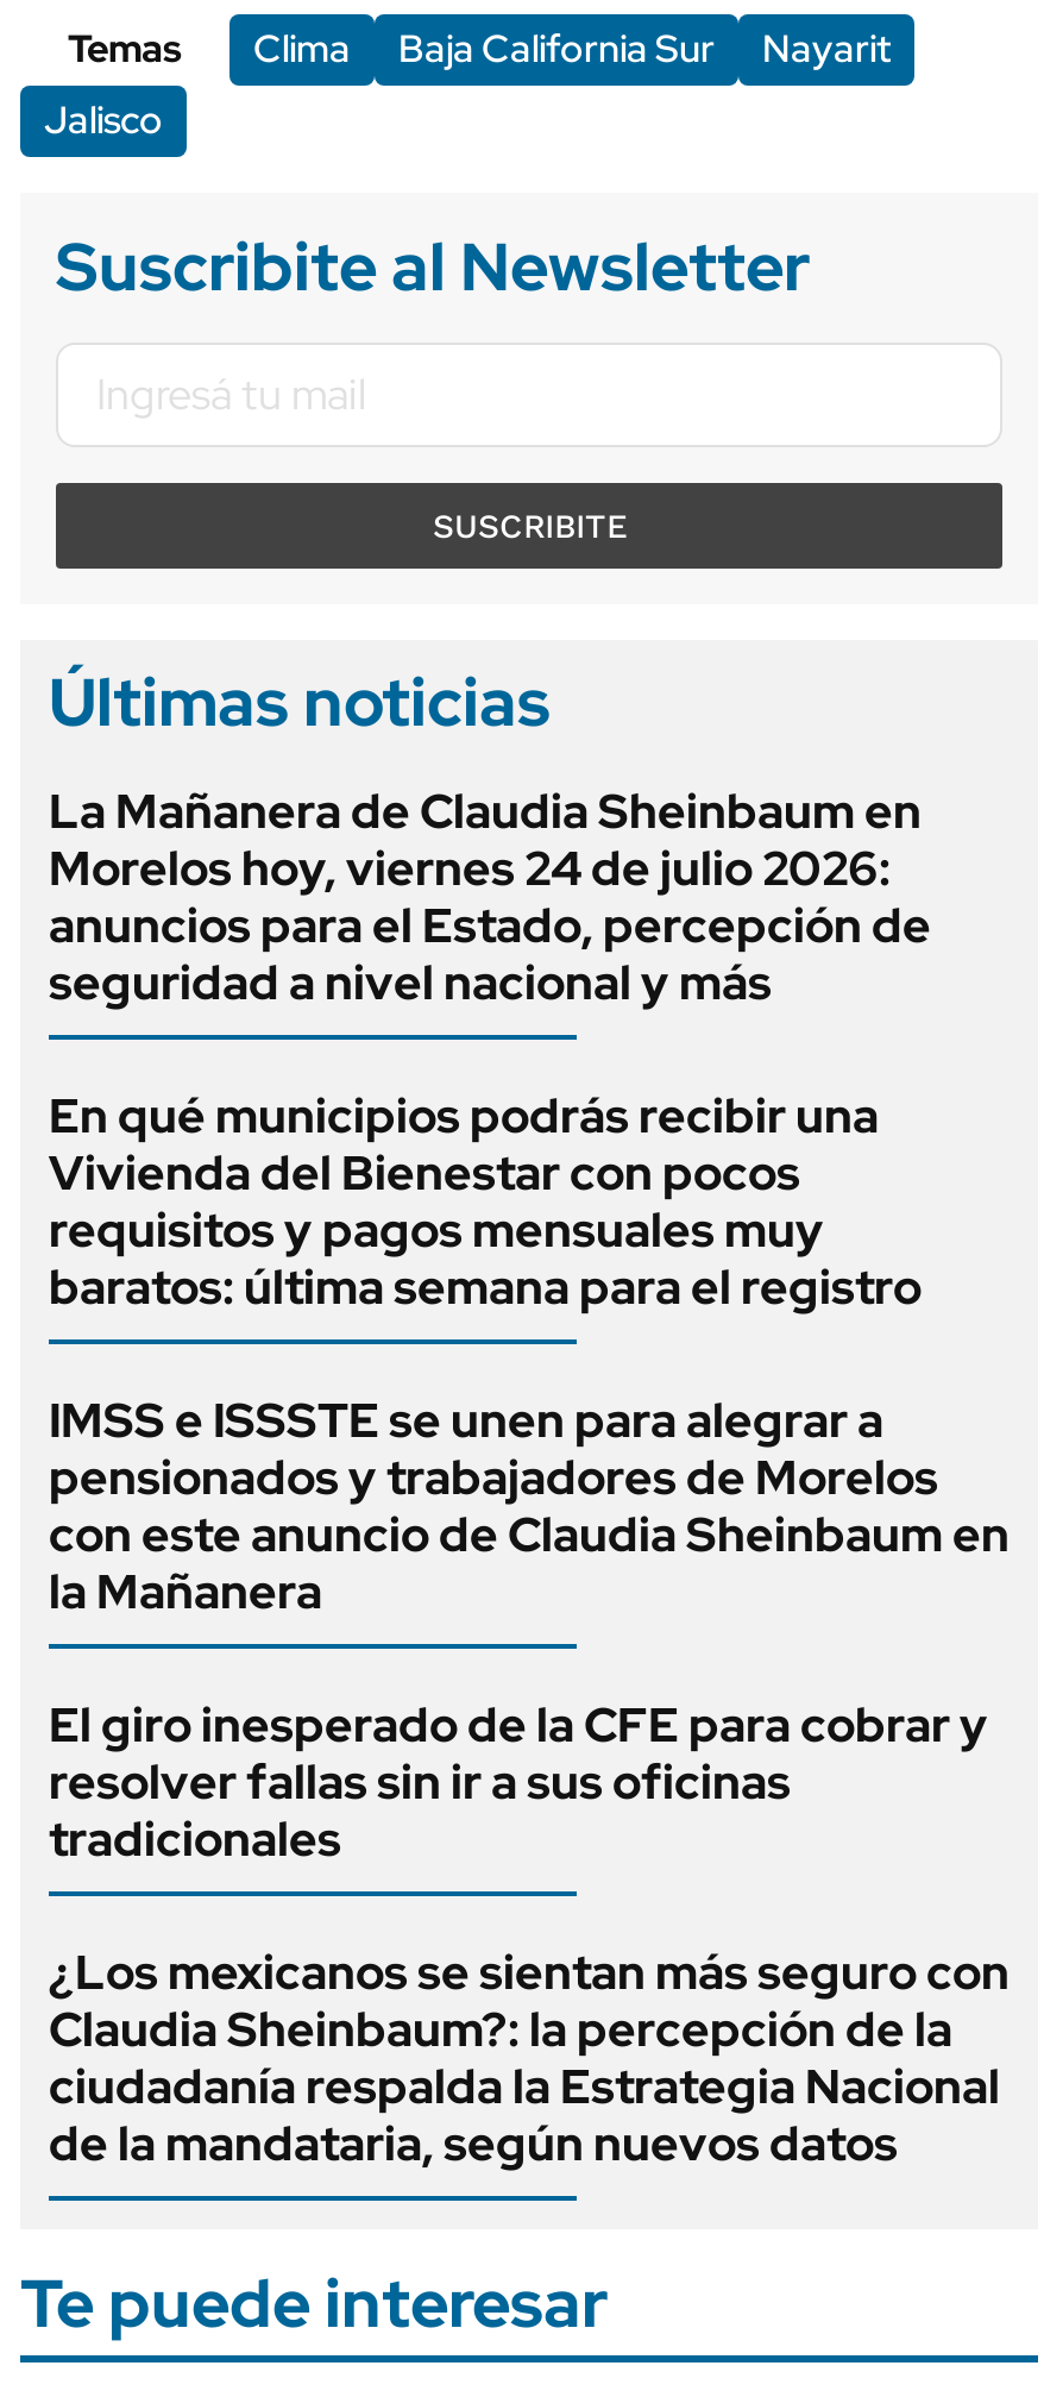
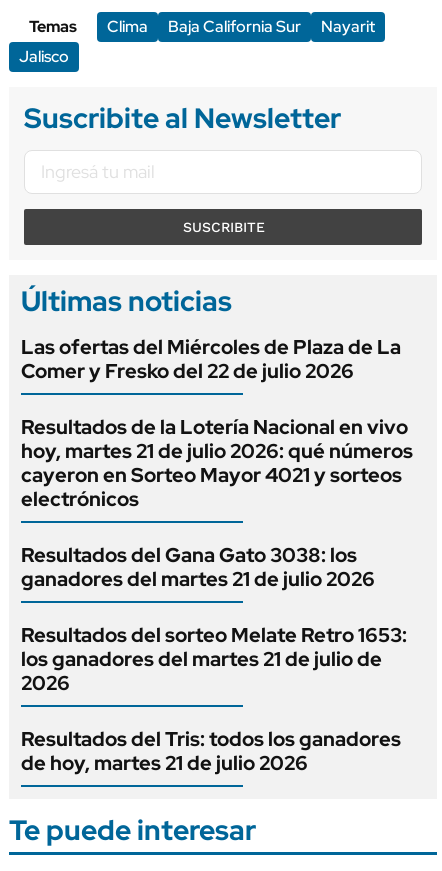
- La Mañanera de Claudia Sheinbaum en
- Morelos hoy, viernes 24 de julio 2026:
- anuncios para el Estado, percepción de
- seguridad a nivel nacional y más
+ Las ofertas del Miércoles de Plaza de La
+ Comer y Fresko del 22 de julio 2026

- En qué municipios podrás recibir una
- Vivienda del Bienestar con pocos
- requisitos y pagos mensuales muy
- baratos: última semana para el registro
+ Resultados de la Lotería Nacional en vivo
+ hoy, martes 21 de julio 2026: qué números
+ cayeron en Sorteo Mayor 4021 y sorteos
+ electrónicos

- IMSS e ISSSTE se unen para alegrar a
- pensionados y trabajadores de Morelos
- con este anuncio de Claudia Sheinbaum en
- la Mañanera
+ Resultados del Gana Gato 3038: los
+ ganadores del martes 21 de julio 2026

- El giro inesperado de la CFE para cobrar y
- resolver fallas sin ir a sus oficinas
- tradicionales
+ Resultados del sorteo Melate Retro 1653:
+ los ganadores del martes 21 de julio de
+ 2026

- ¿Los mexicanos se sientan más seguro con
- Claudia Sheinbaum?: la percepción de la
- ciudadanía respalda la Estrategia Nacional
- de la mandataria, según nuevos datos
+ Resultados del Tris: todos los ganadores
+ de hoy, martes 21 de julio 2026
